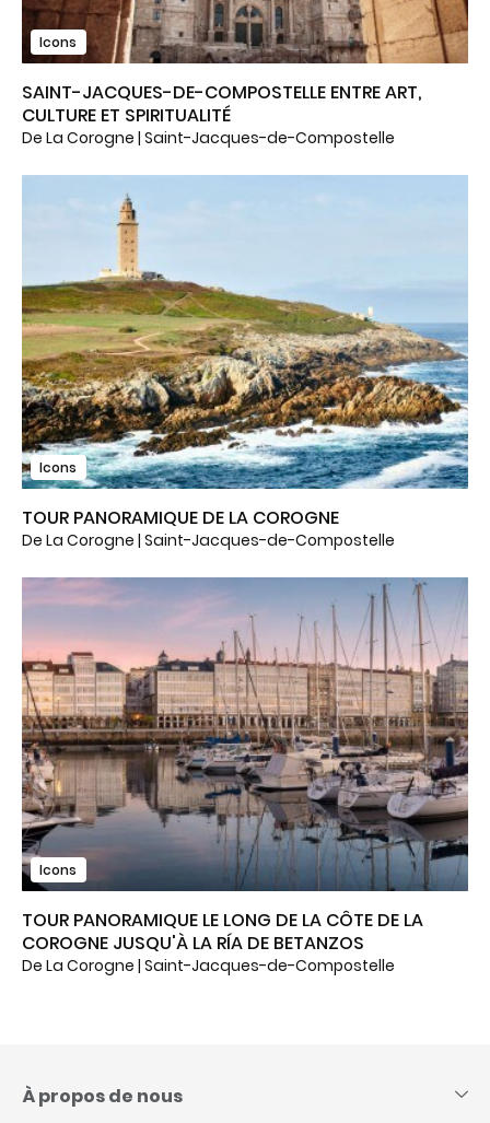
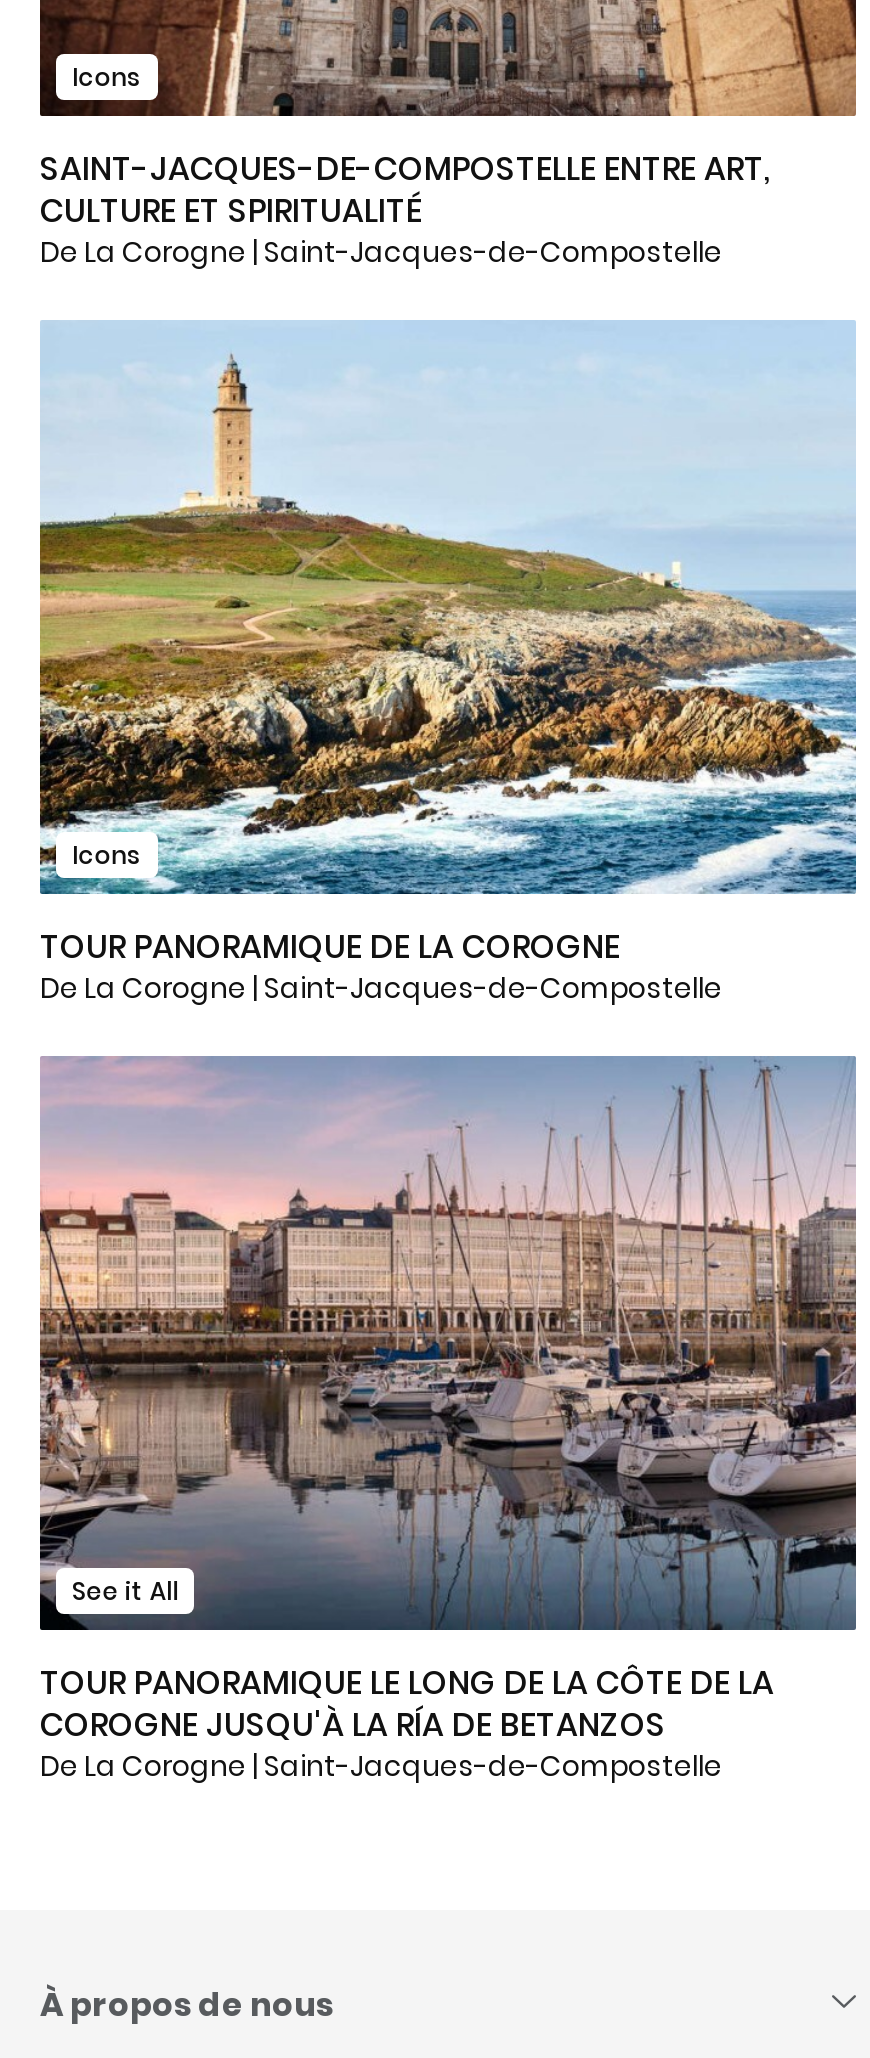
- Icons
+ See it All
